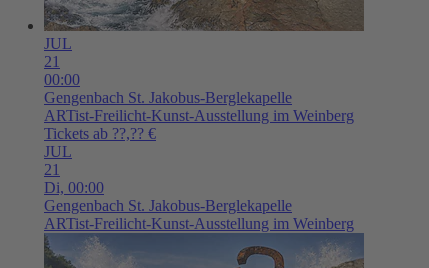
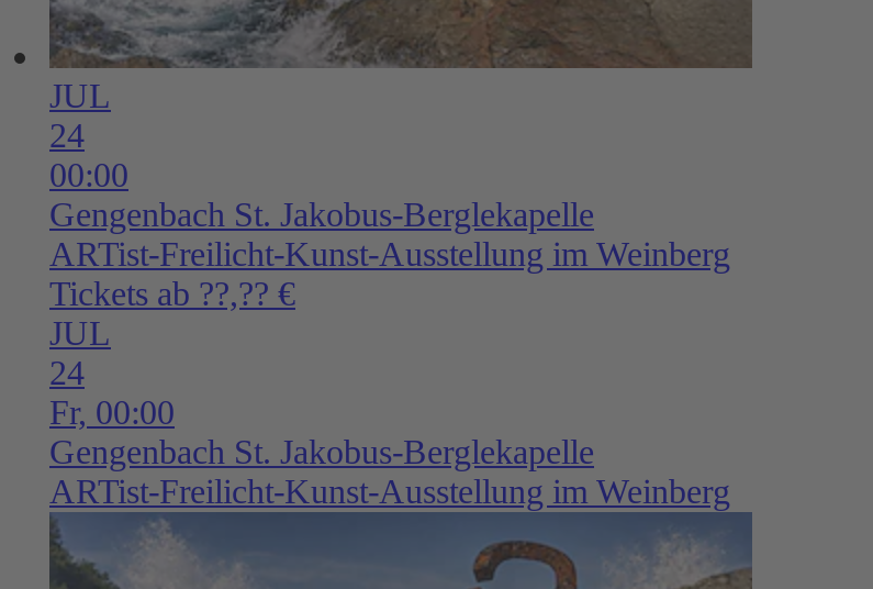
- 21
+ 24

- 21
- Di, 00:00
+ 24
+ Fr, 00:00
